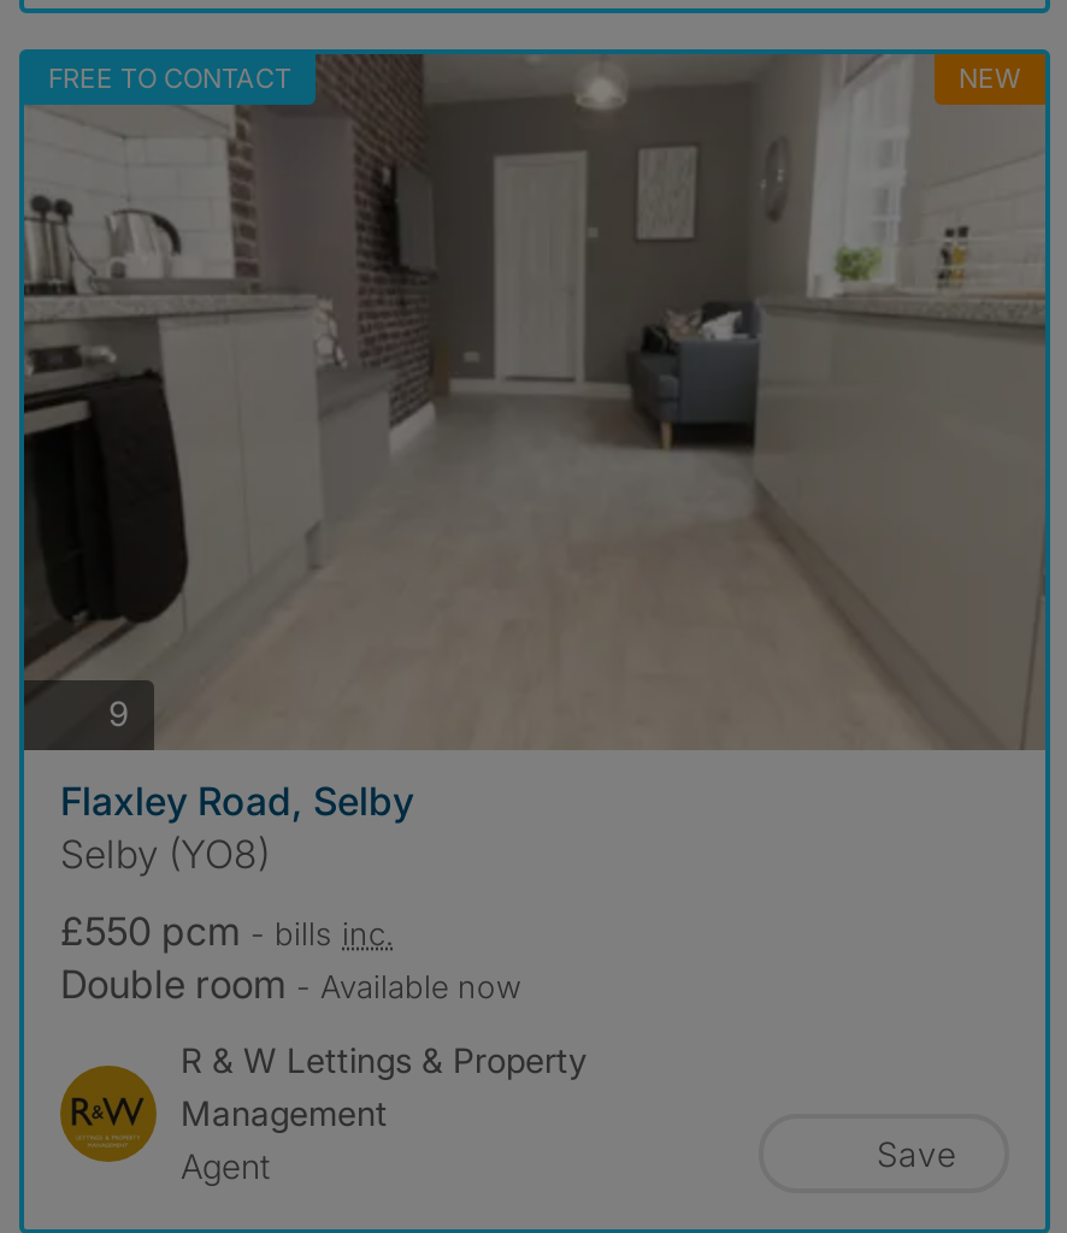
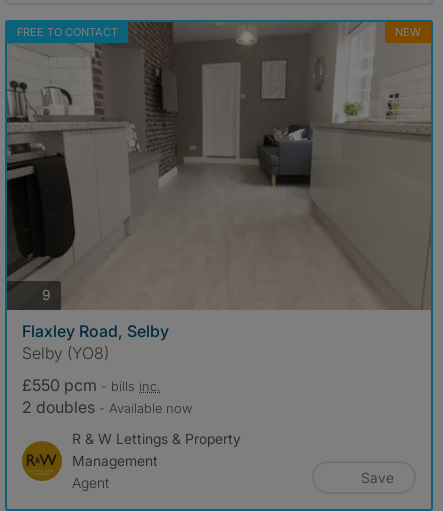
- Double room - Available now
+ 2 doubles - Available now
